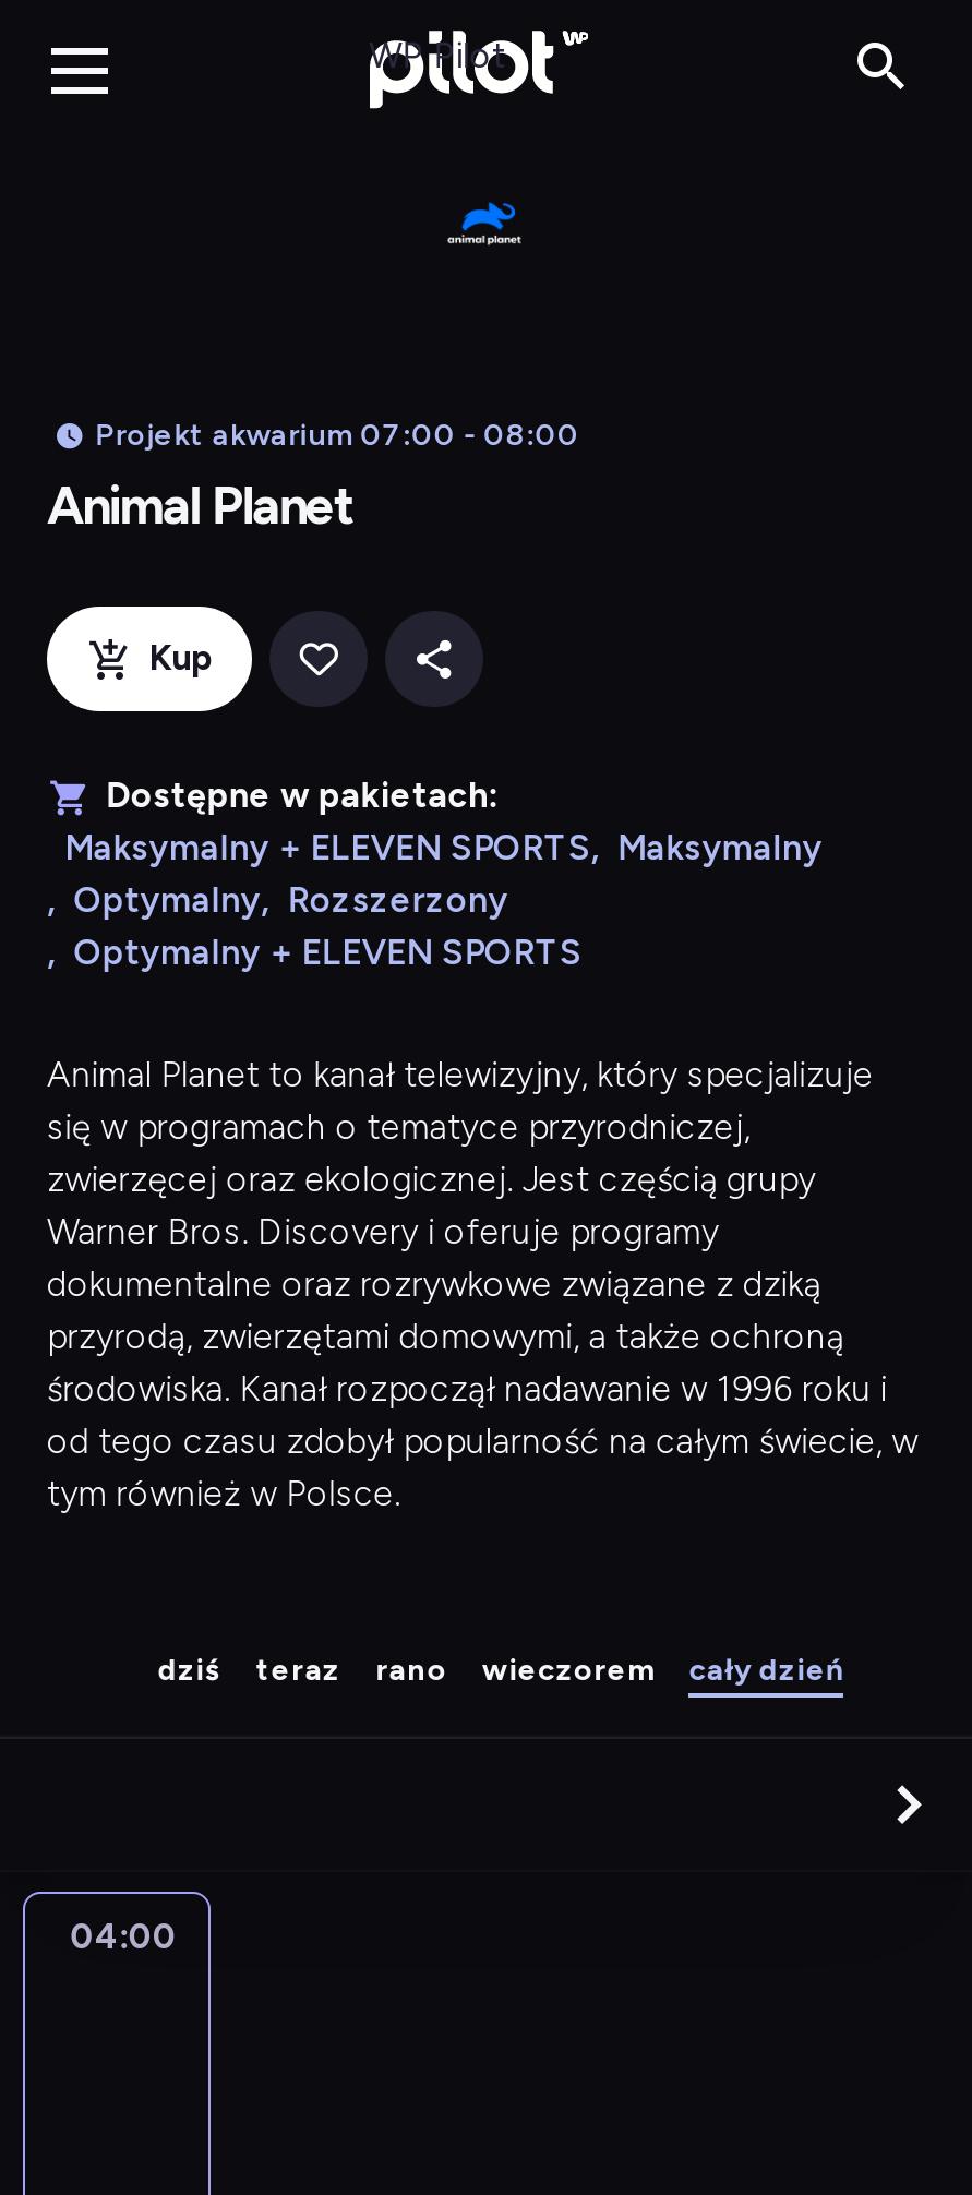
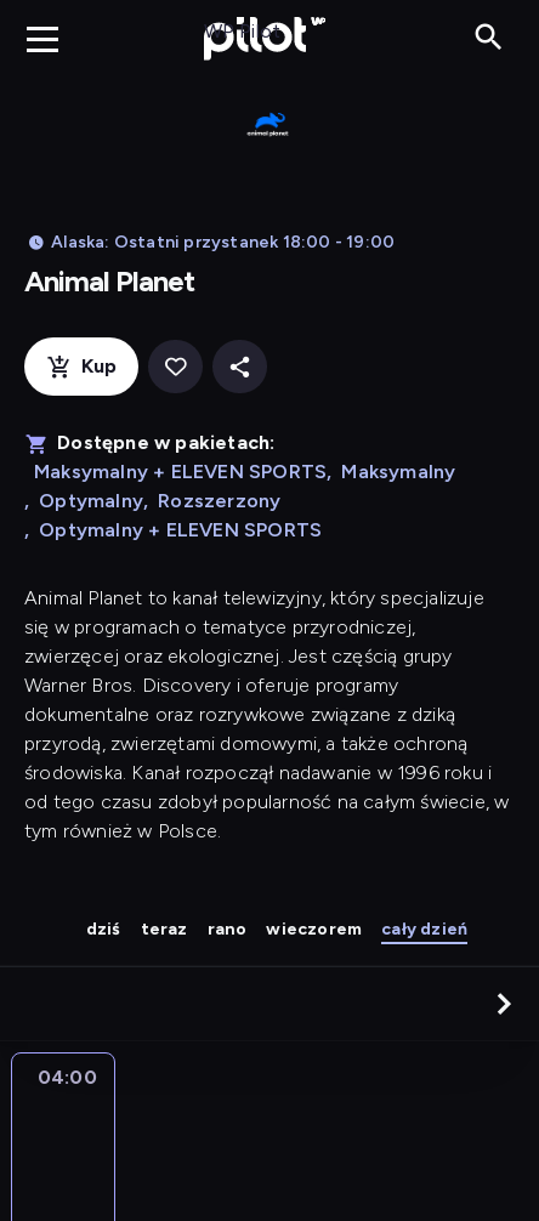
- Projekt akwarium 07:00 - 08:00
+ Alaska: Ostatni przystanek 18:00 - 19:00
